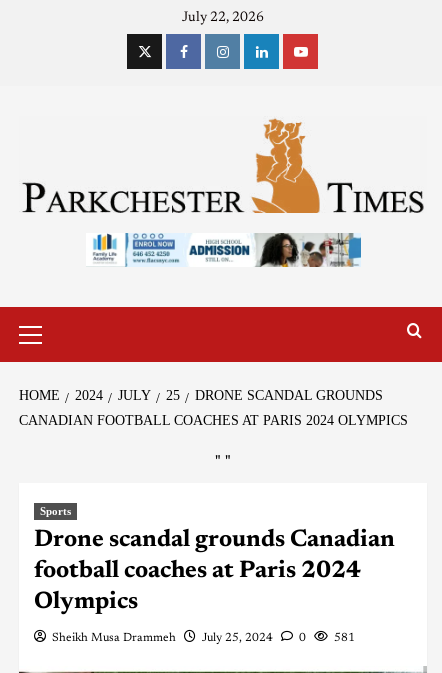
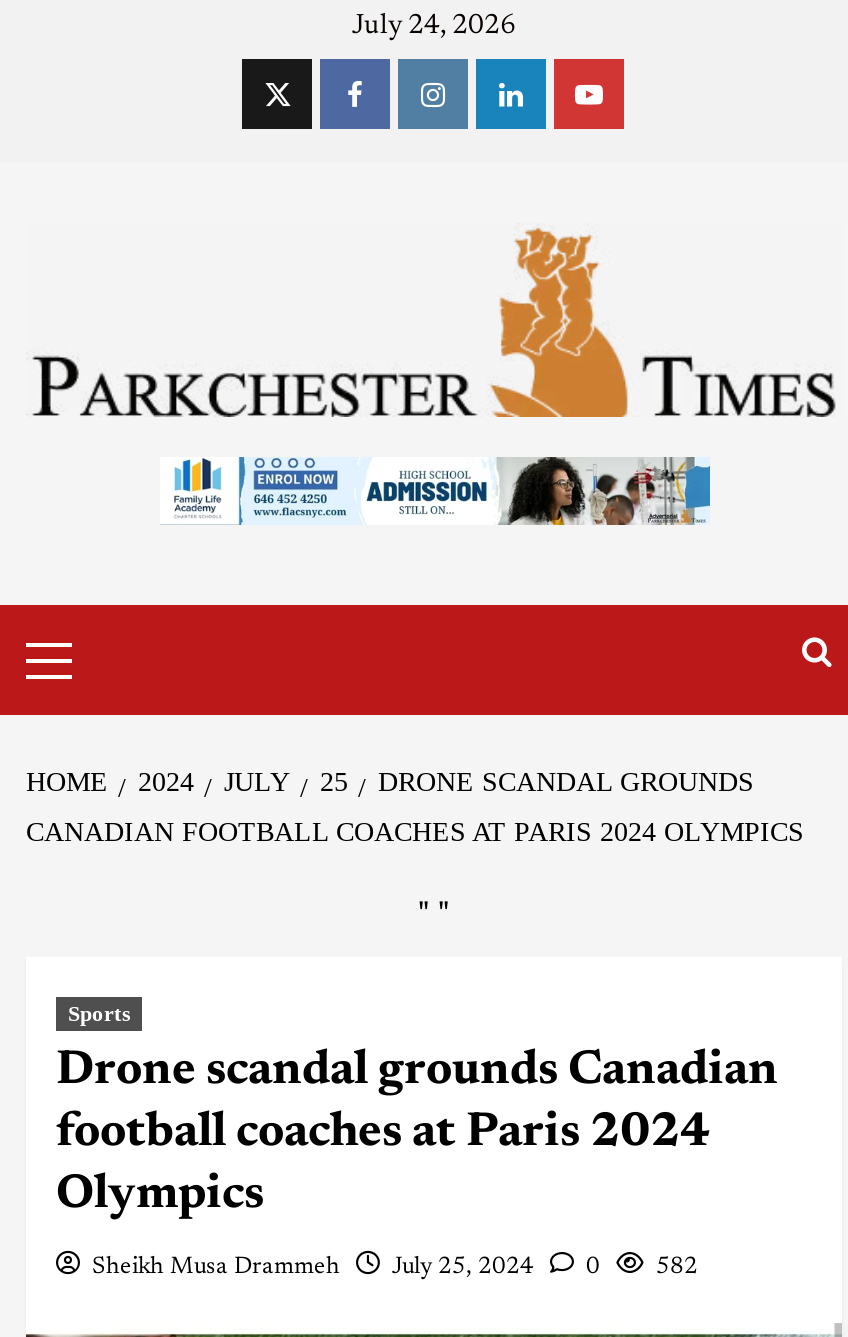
- July 22, 2026
+ July 24, 2026

- 581
+ 582
